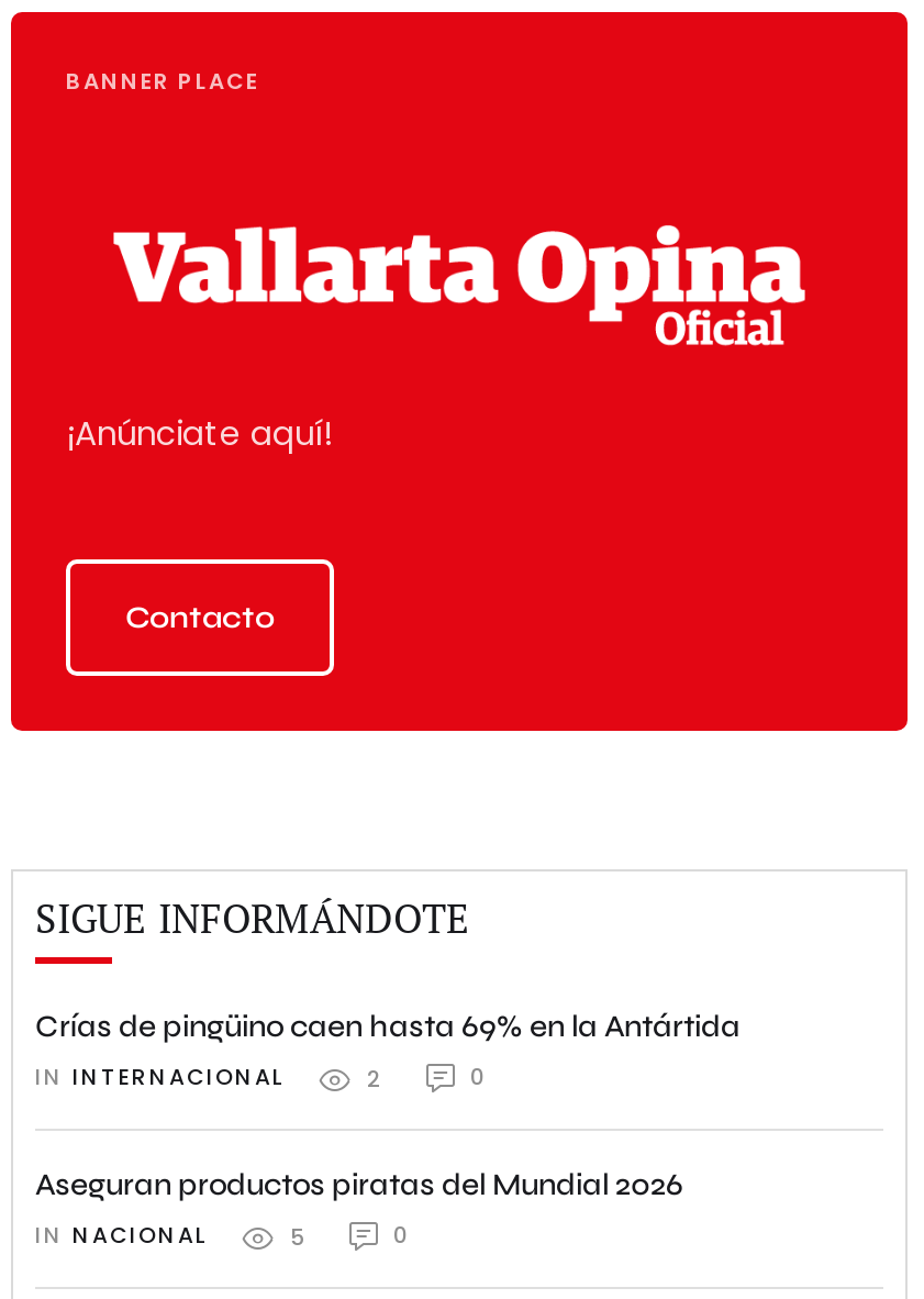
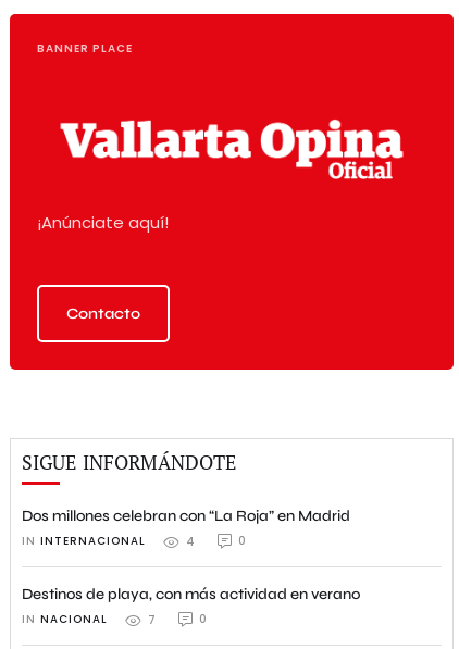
- Crías de pingüino caen hasta 69% en la Antártida
+ Dos millones celebran con “La Roja” en Madrid

- 2
+ 4

- Aseguran productos piratas del Mundial 2026
+ Destinos de playa, con más actividad en verano

- 5
+ 7
